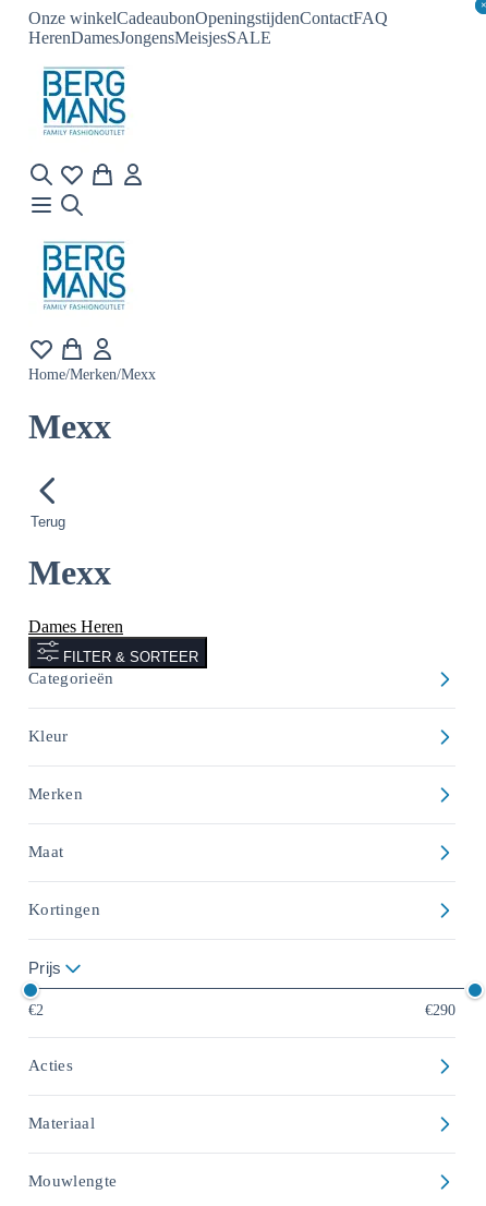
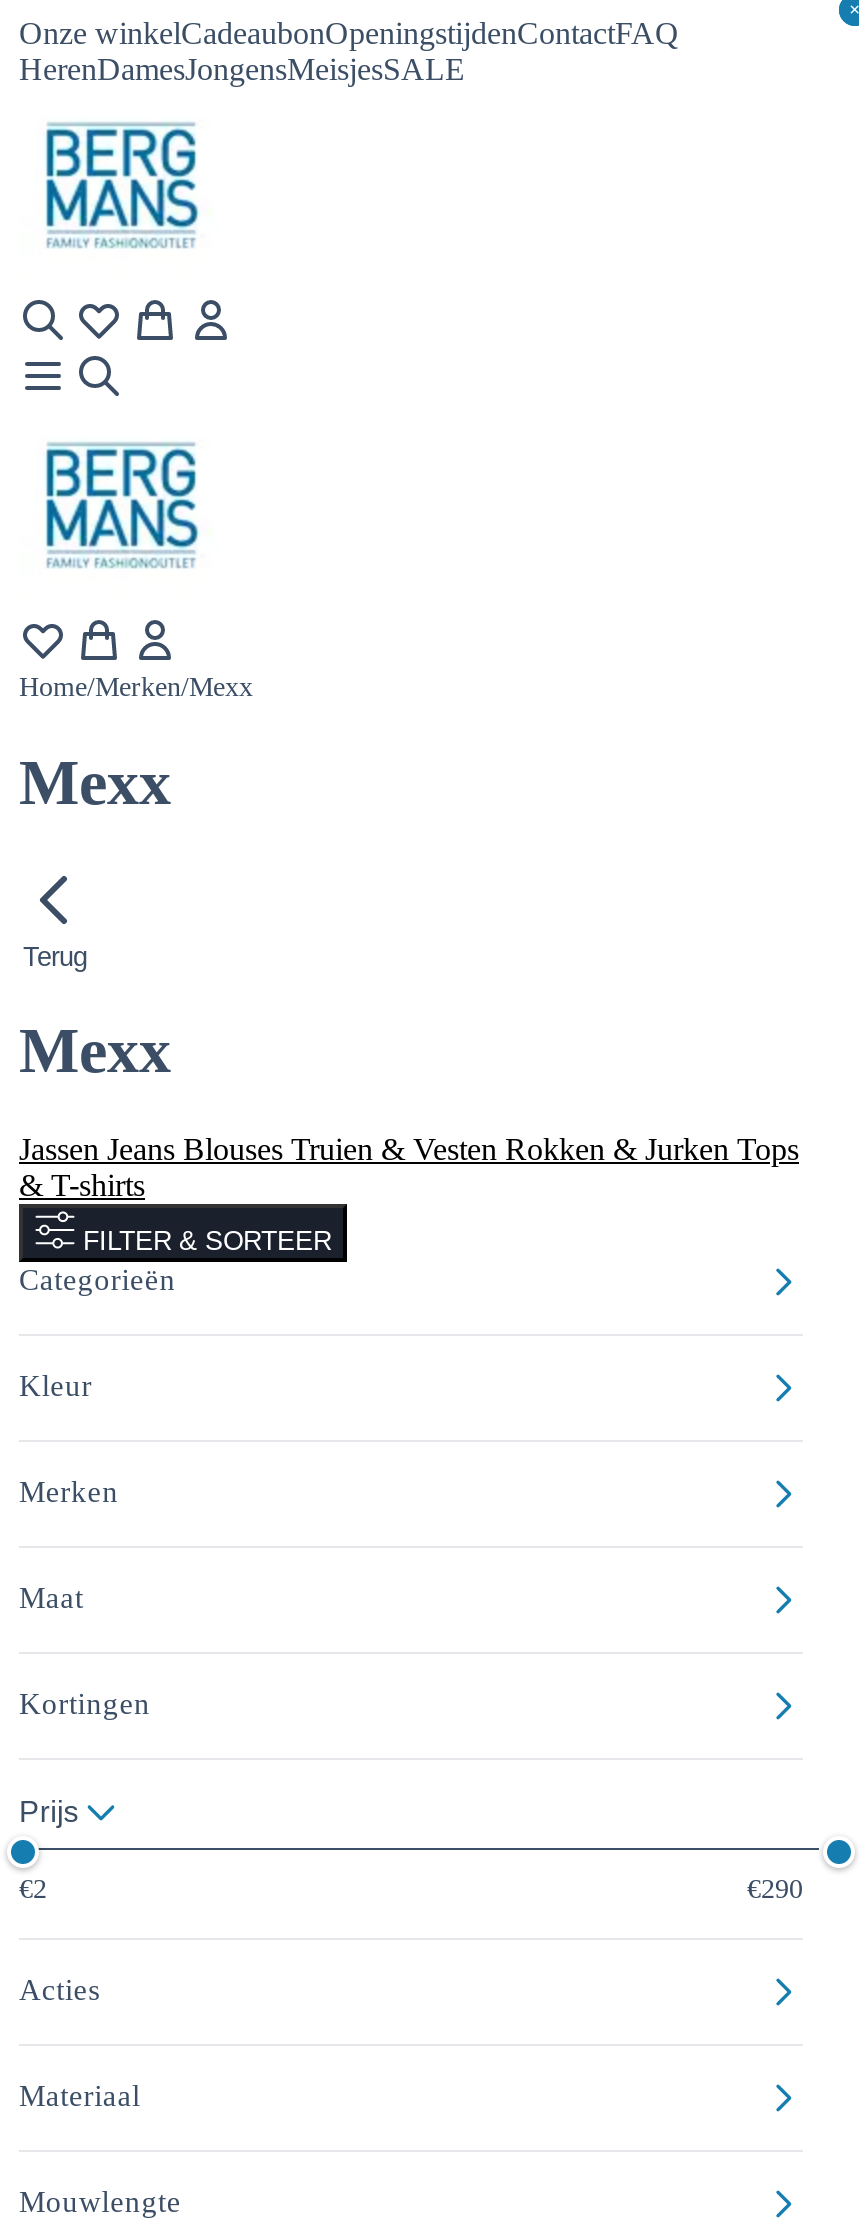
- Dames Heren
+ Jassen Jeans Blouses Truien & Vesten Rokken & Jurken Tops
+ & T-shirts
